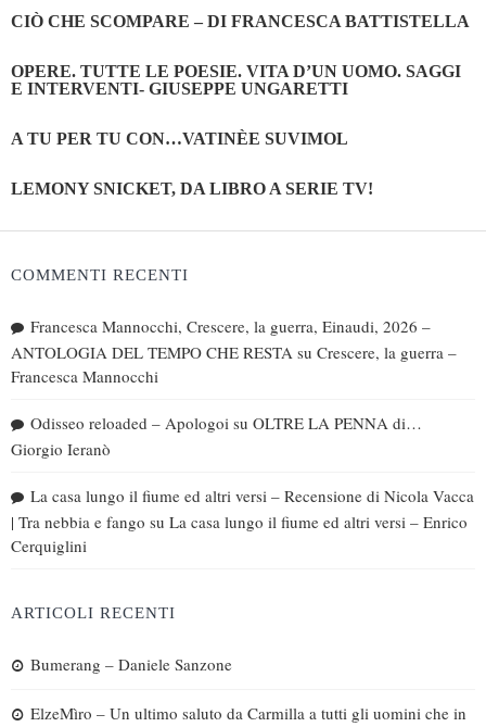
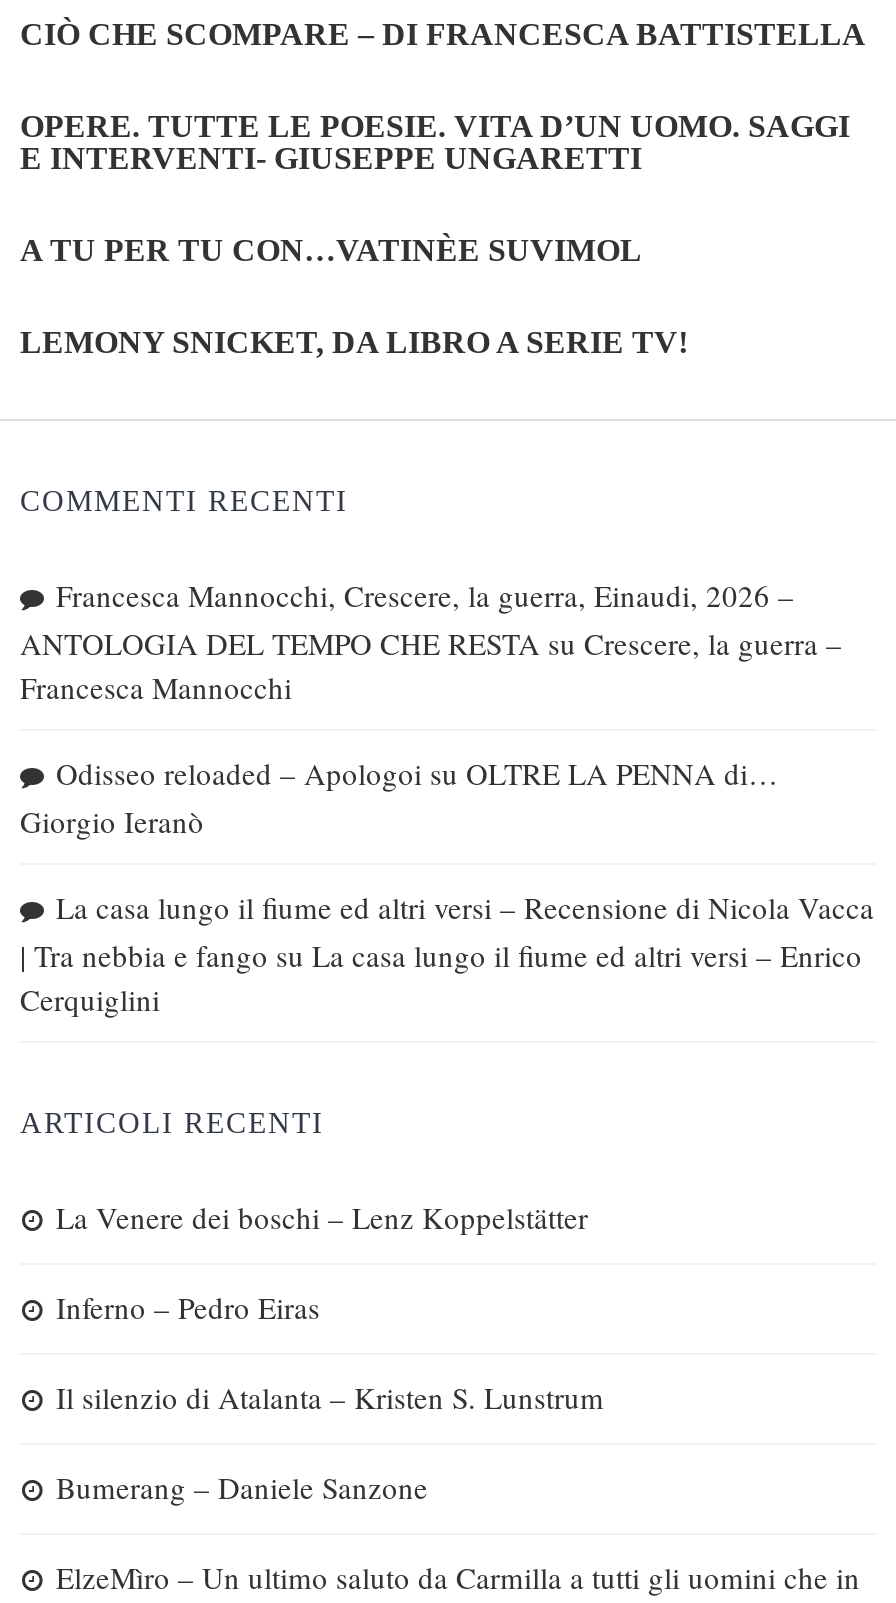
+ La Venere dei boschi – Lenz Koppelstätter
+ Inferno – Pedro Eiras
+ Il silenzio di Atalanta – Kristen S. Lunstrum
